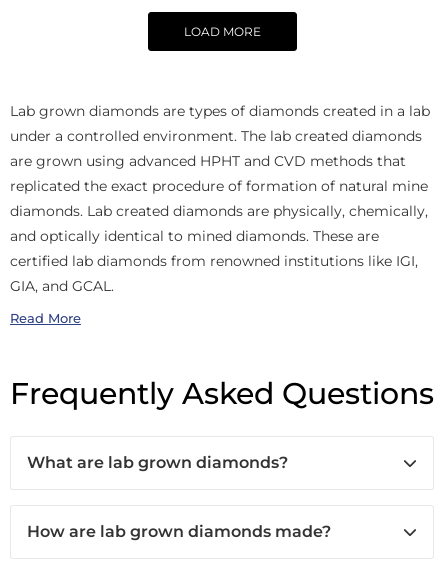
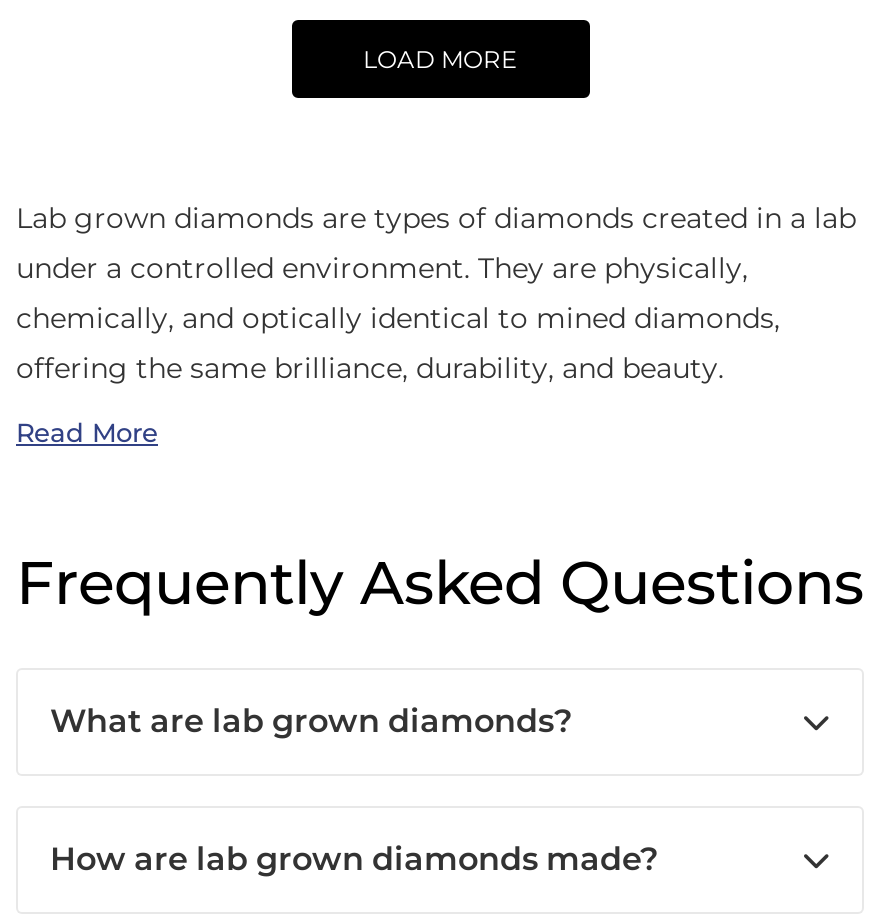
- under a controlled environment. The lab created diamonds
- are grown using advanced HPHT and CVD methods that
- replicated the exact procedure of formation of natural mine
- diamonds. Lab created diamonds are physically, chemically,
- and optically identical to mined diamonds. These are
- certified lab diamonds from renowned institutions like IGI,
- GIA, and GCAL.
+ under a controlled environment. They are physically,
+ chemically, and optically identical to mined diamonds,
+ offering the same brilliance, durability, and beauty.
